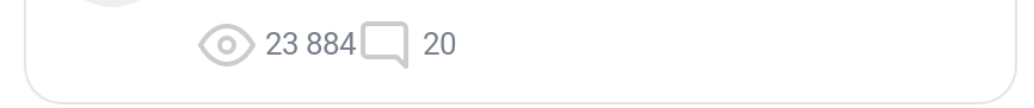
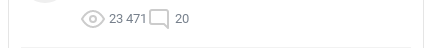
- 23 884 20
+ 23 471 20
